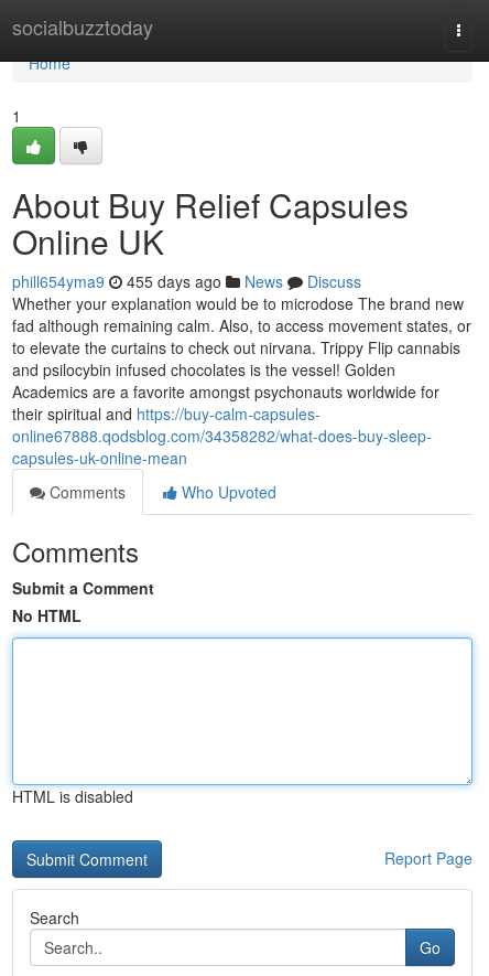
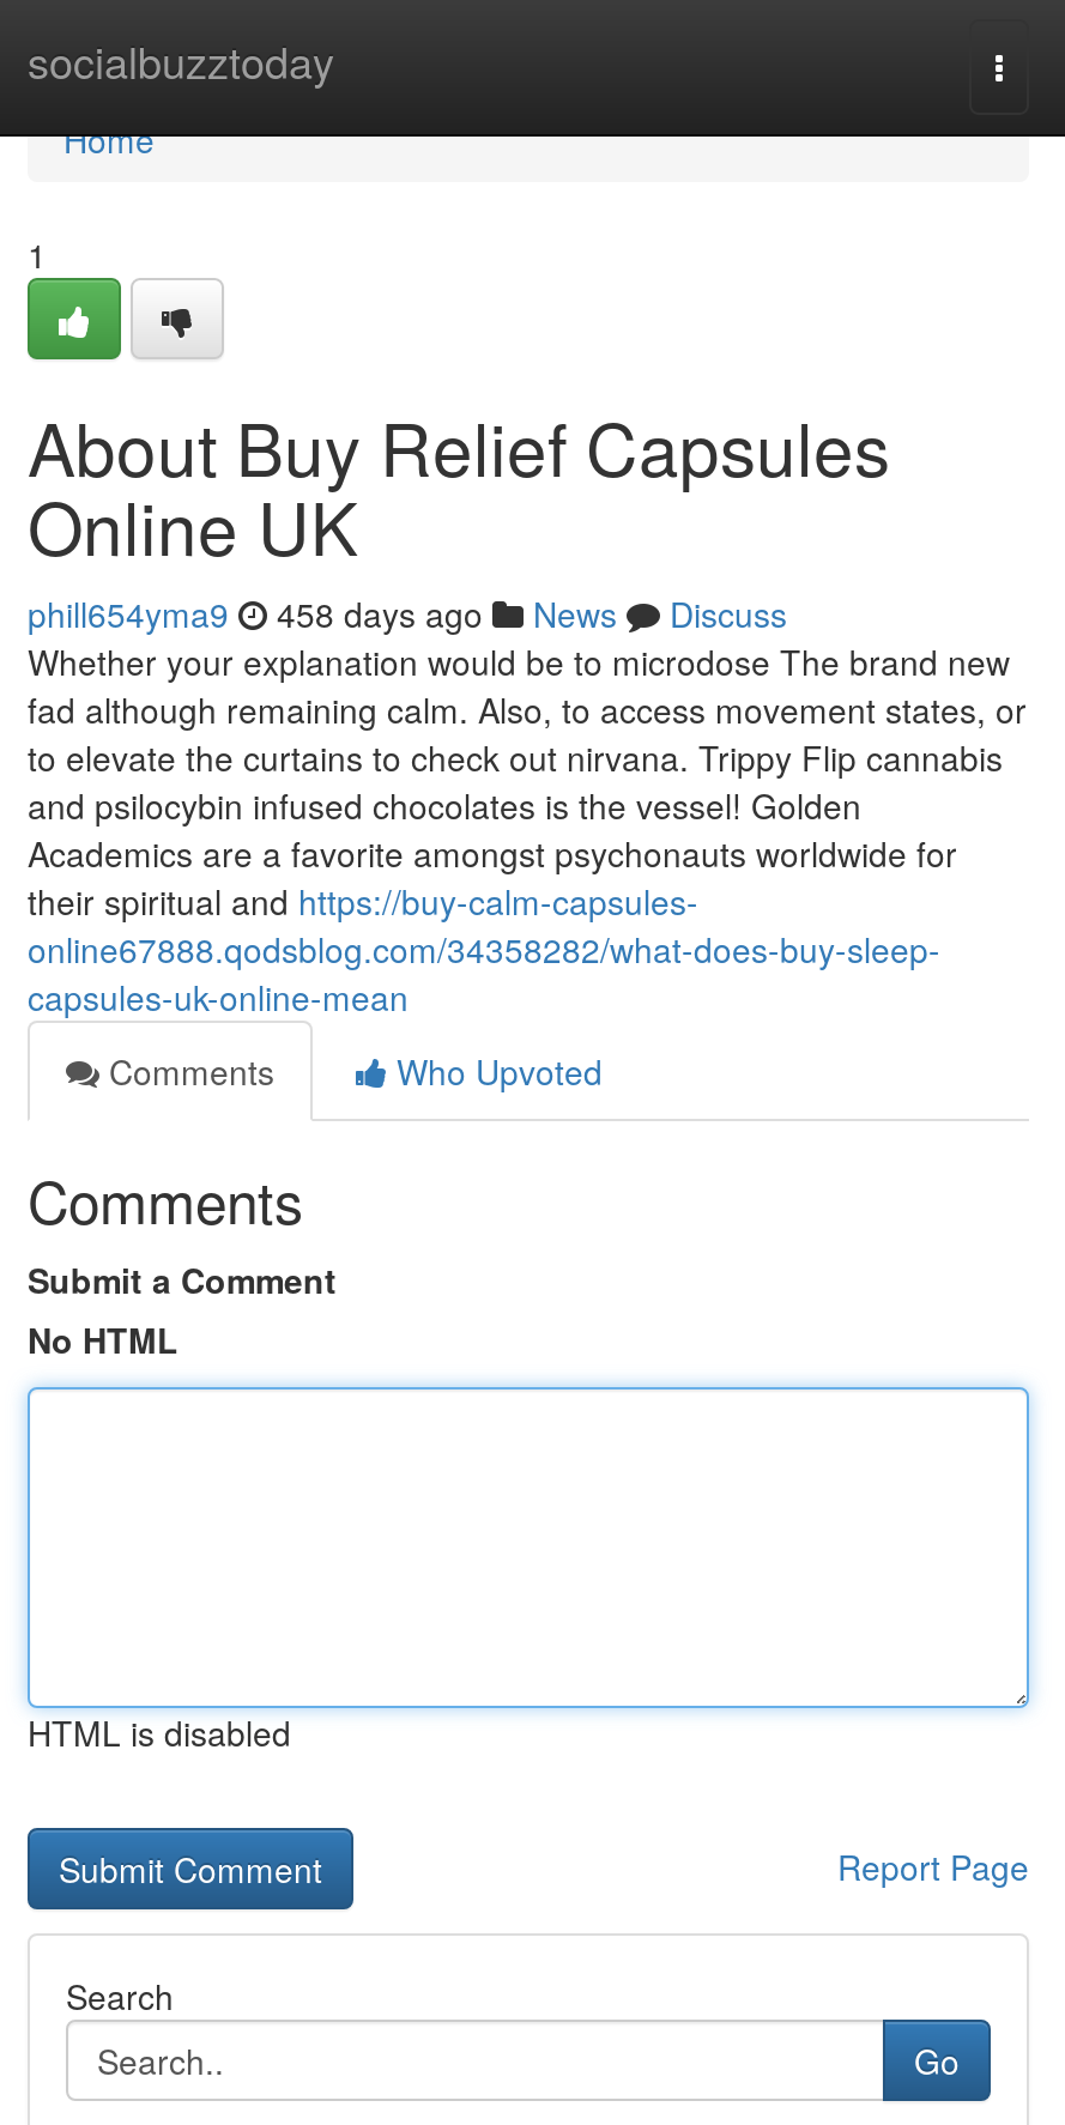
- phill654yma9 455 days ago News Discuss
+ phill654yma9 458 days ago News Discuss
